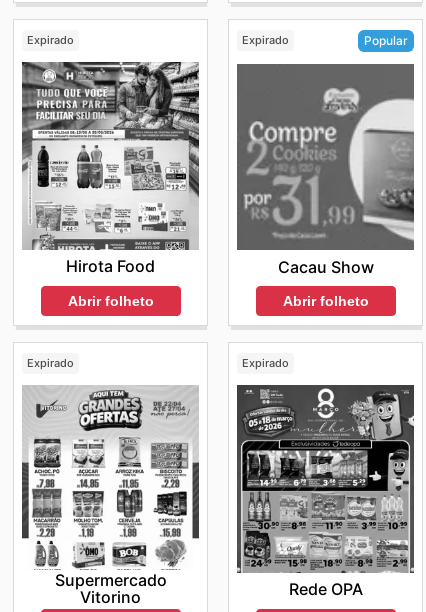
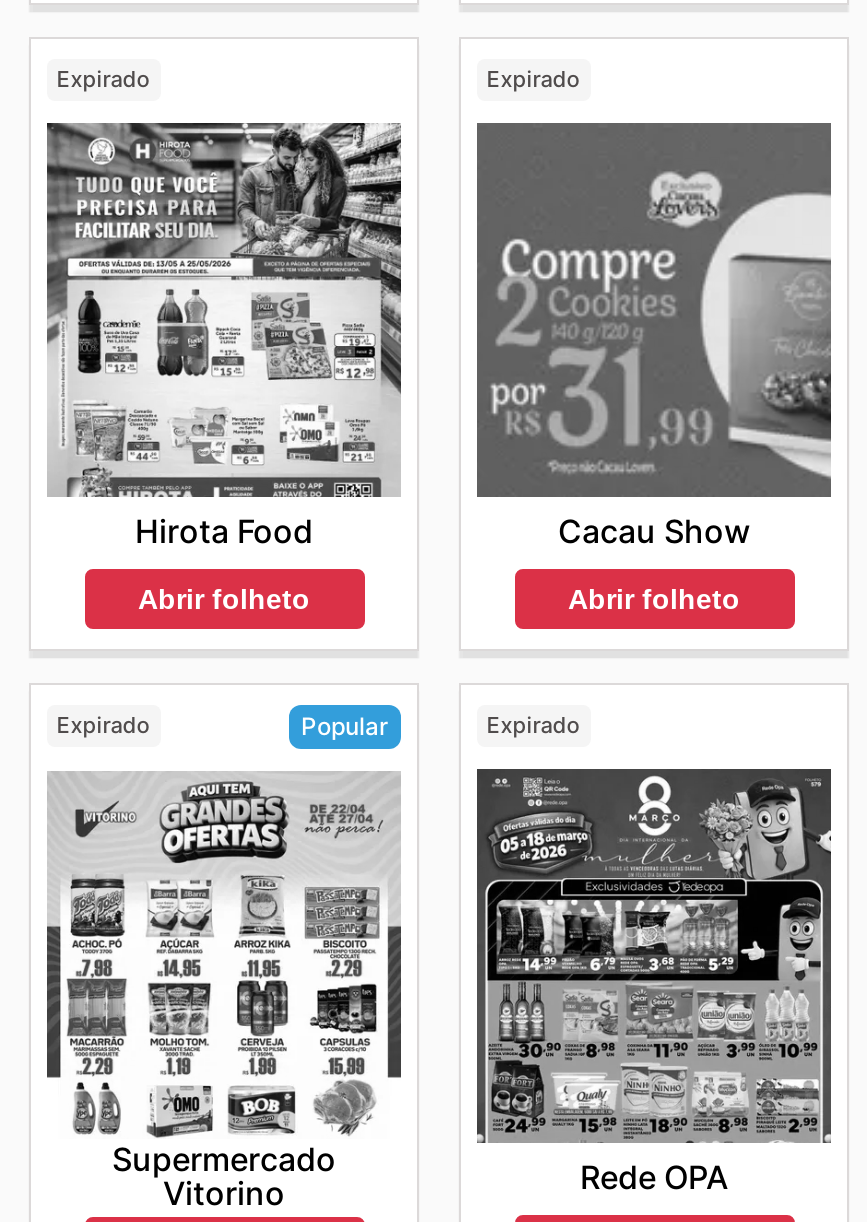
moved down: Popular
